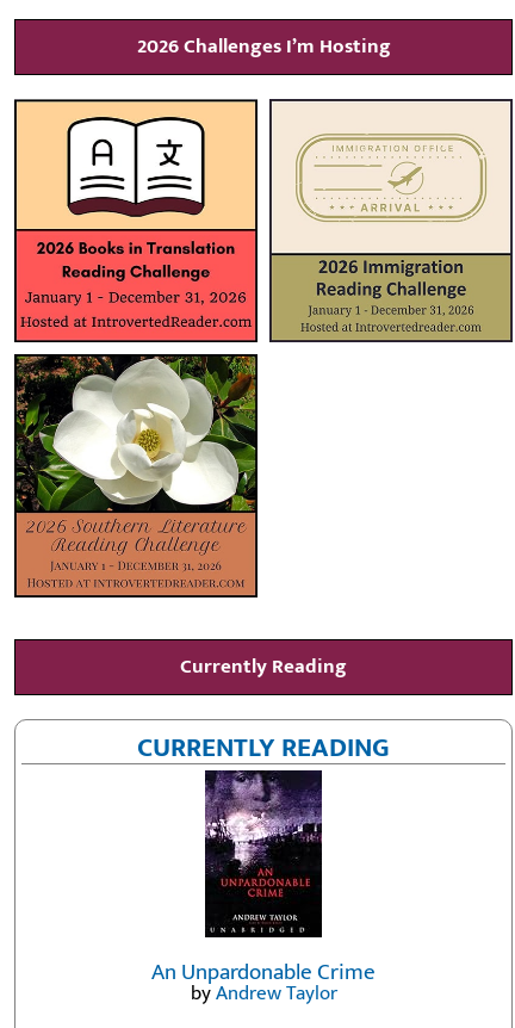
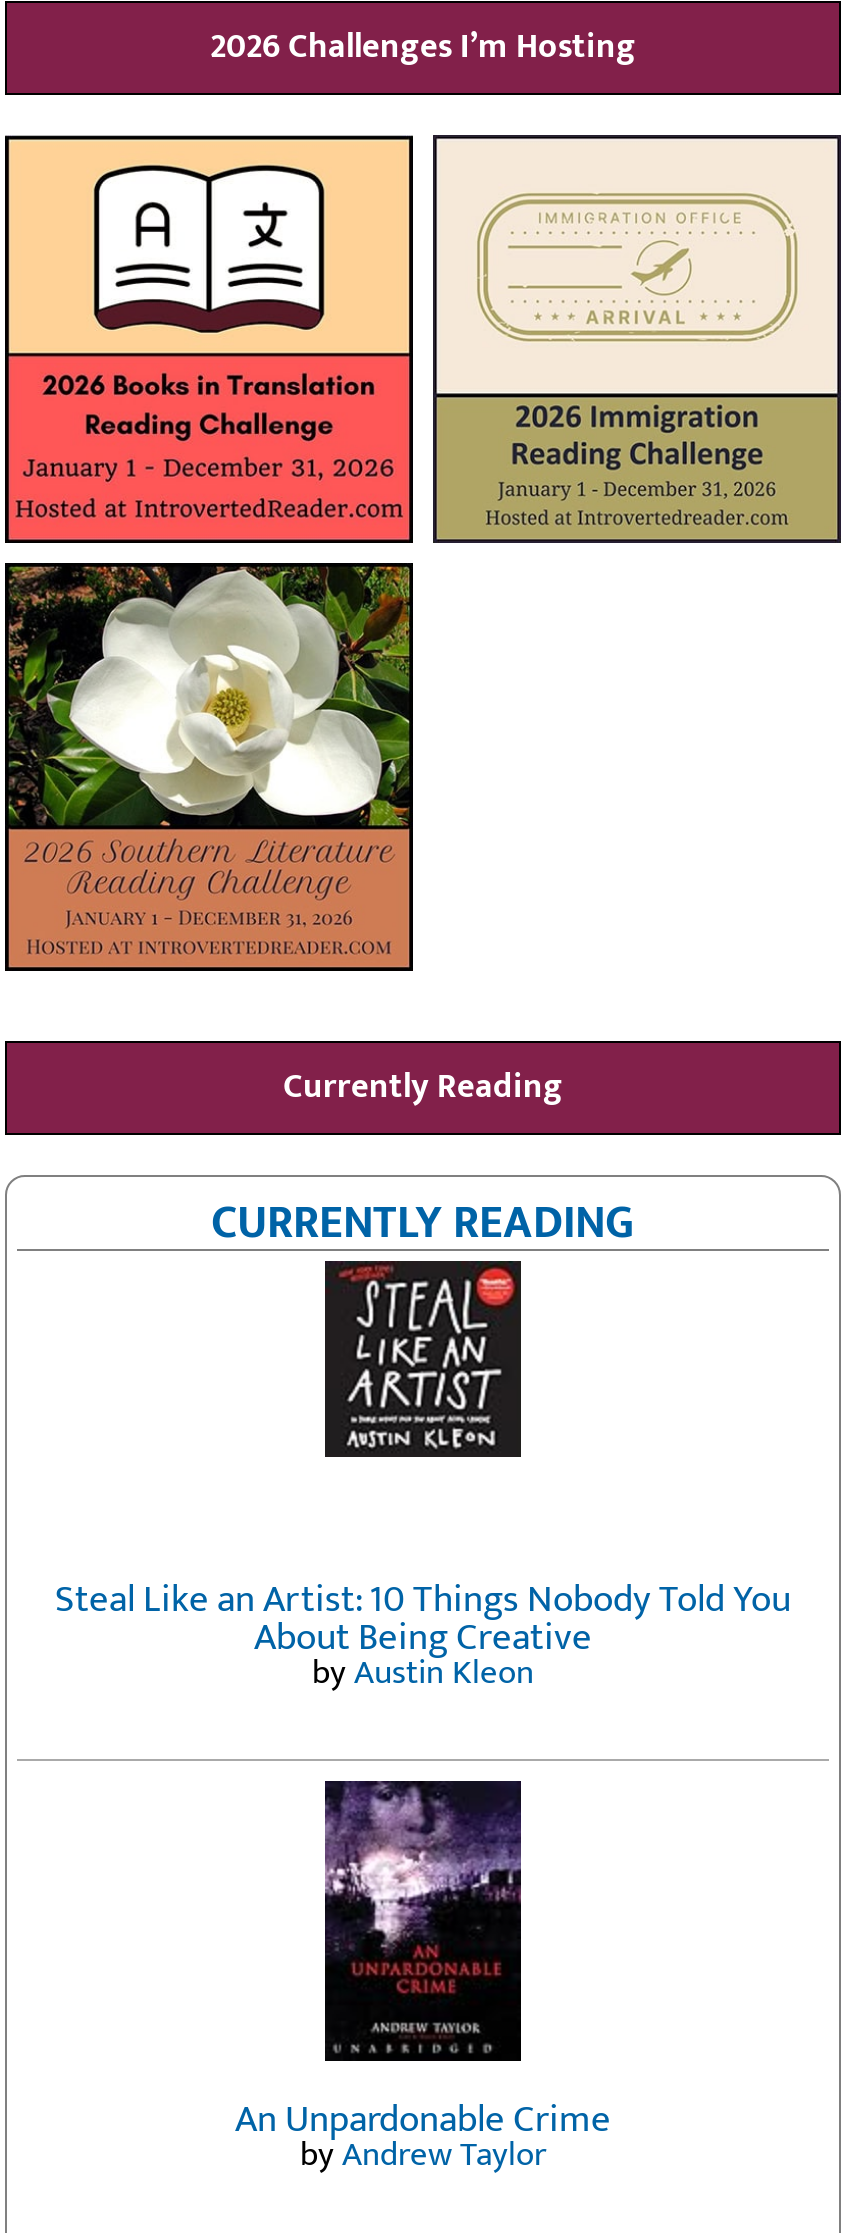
+ [image]
+ Steal Like an Artist: 10 Things Nobody Told You
+ About Being Creative
+ byAustin Kleon
